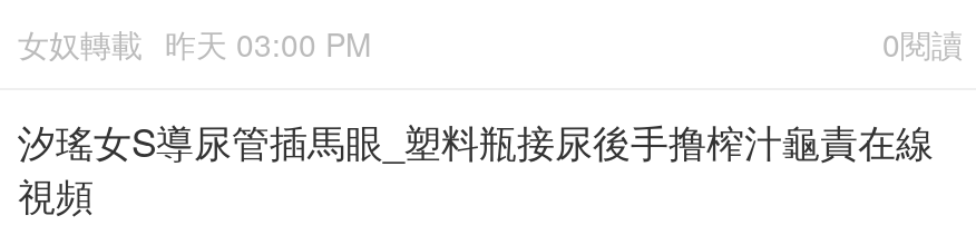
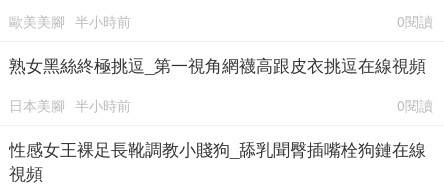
- 女奴轉載 昨天 03:00 PM
- 汐瑤女S導尿管插馬眼_塑料瓶接尿後手撸榨汁龜責在線
+ 歐美美腳 半小時前
+ 熟女黑絲終極挑逗_第一視角網襪高跟皮衣挑逗在線視頻
+ 0閱讀
+ 日本美腳 半小時前
+ 性感女王裸足長靴調教小賤狗_舔乳聞臀插嘴栓狗鏈在線
